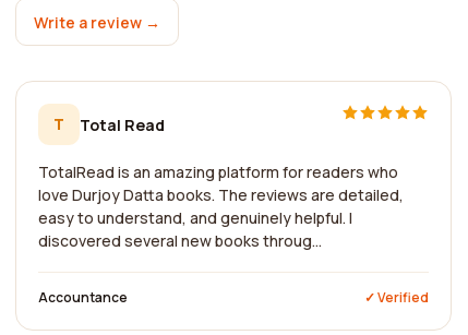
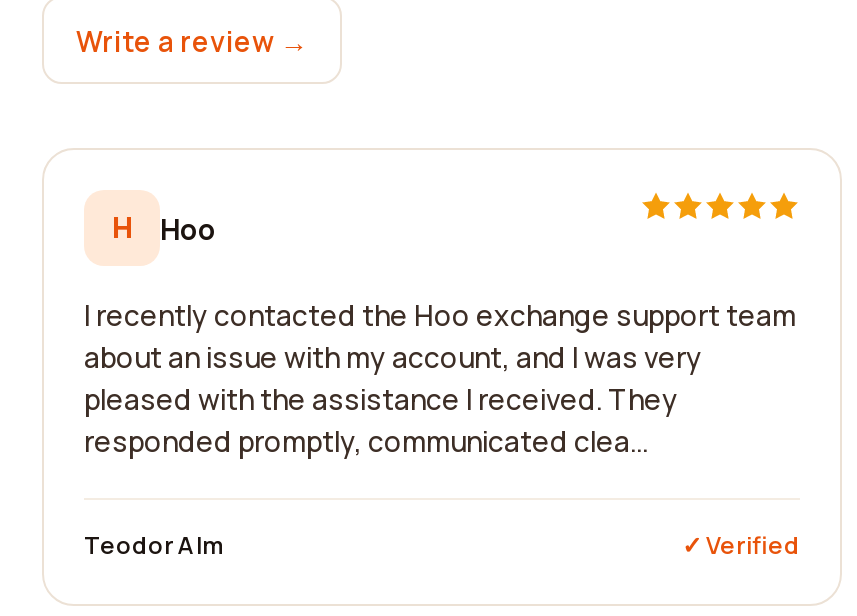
- T
- Total Read
+ H
+ Hoo

- TotalRead is an amazing platform for readers who
- love Durjoy Datta books. The reviews are detailed,
- easy to understand, and genuinely helpful. I
- discovered several new books throug...
+ I recently contacted the Hoo exchange support team
+ about an issue with my account, and I was very
+ pleased with the assistance I received. They
+ responded promptly, communicated clea...

- Accountance
+ Teodor Alm
